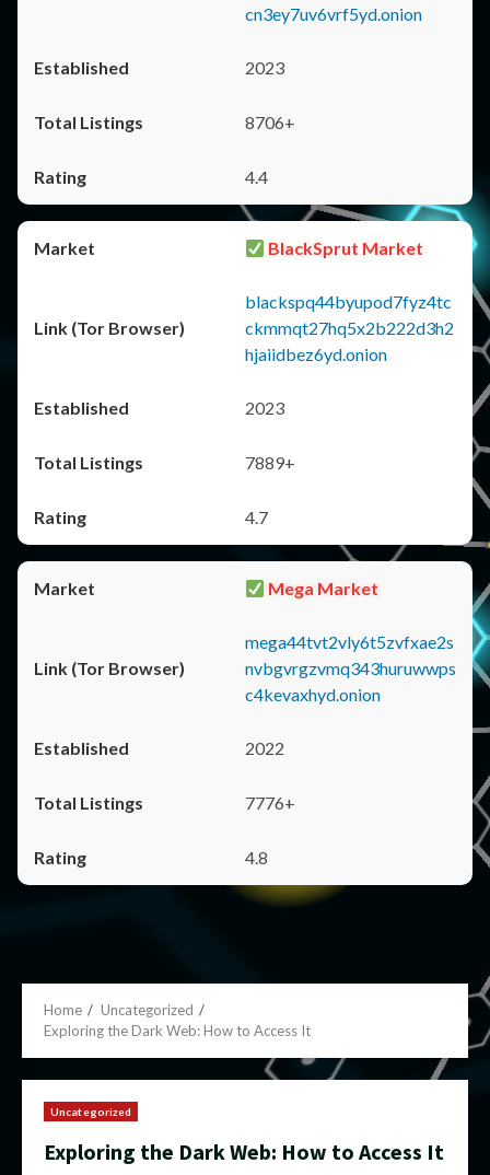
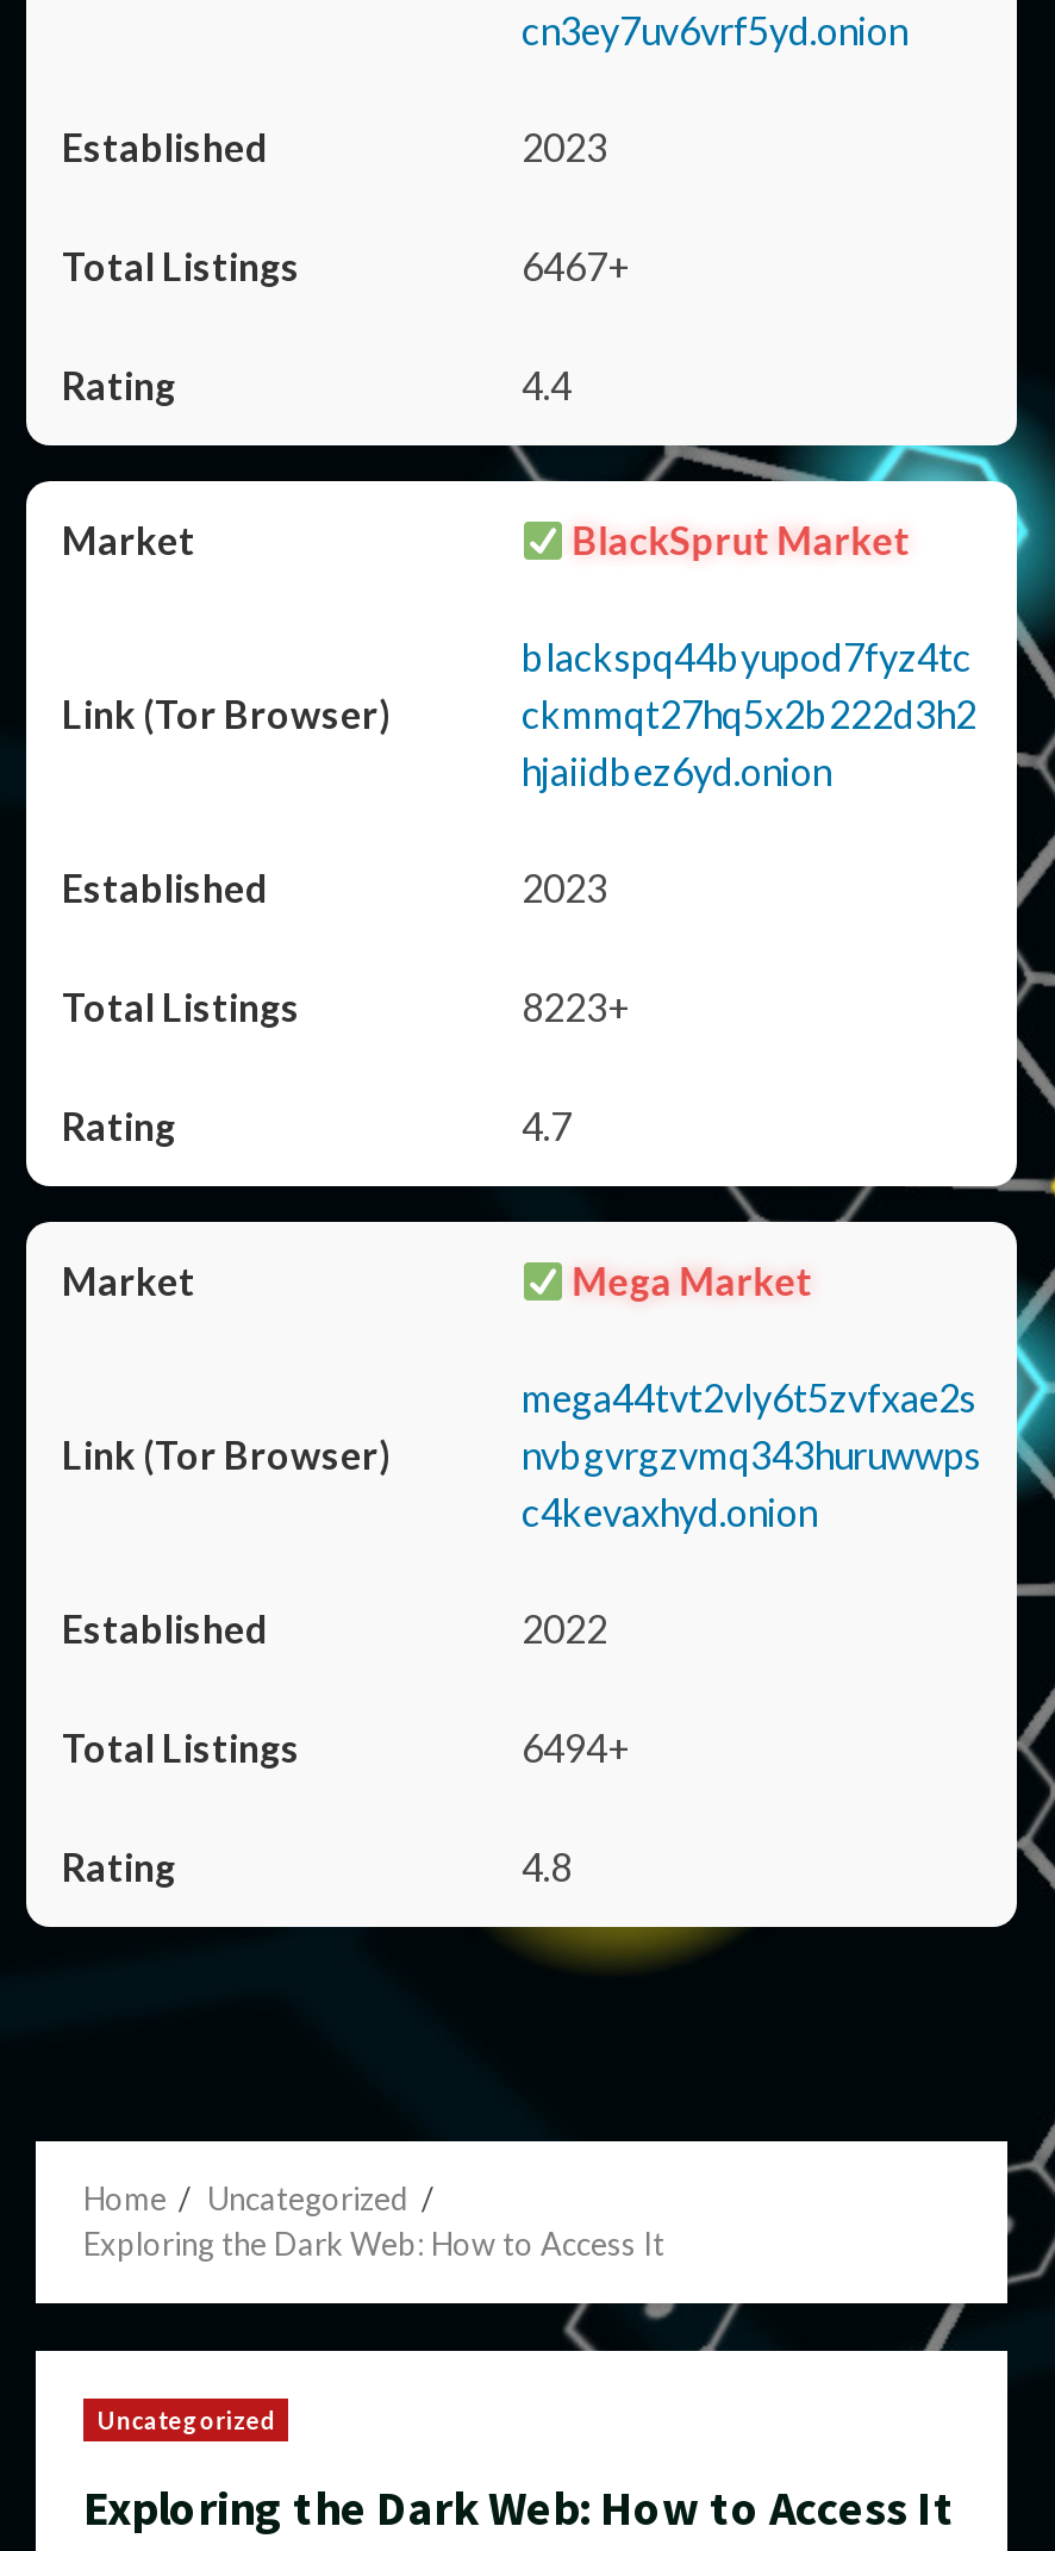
- 8706+
+ 6467+

- 7889+
+ 8223+

- 7776+
+ 6494+
